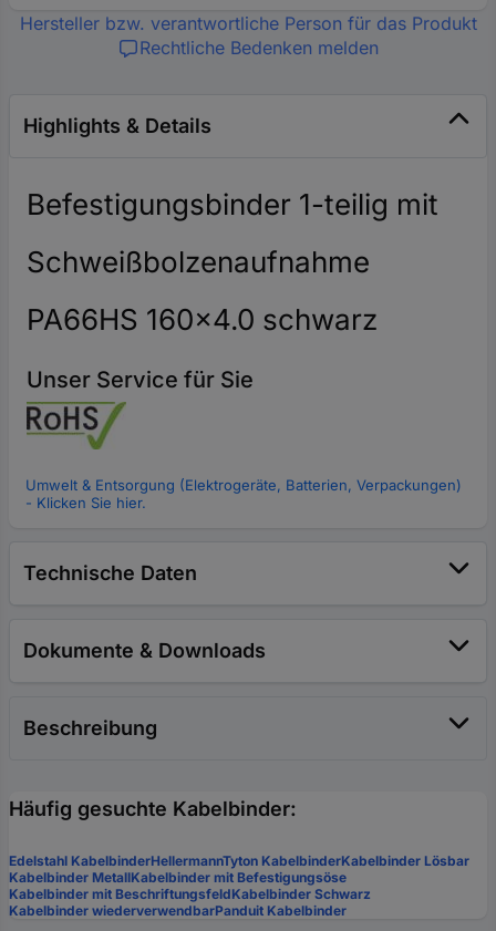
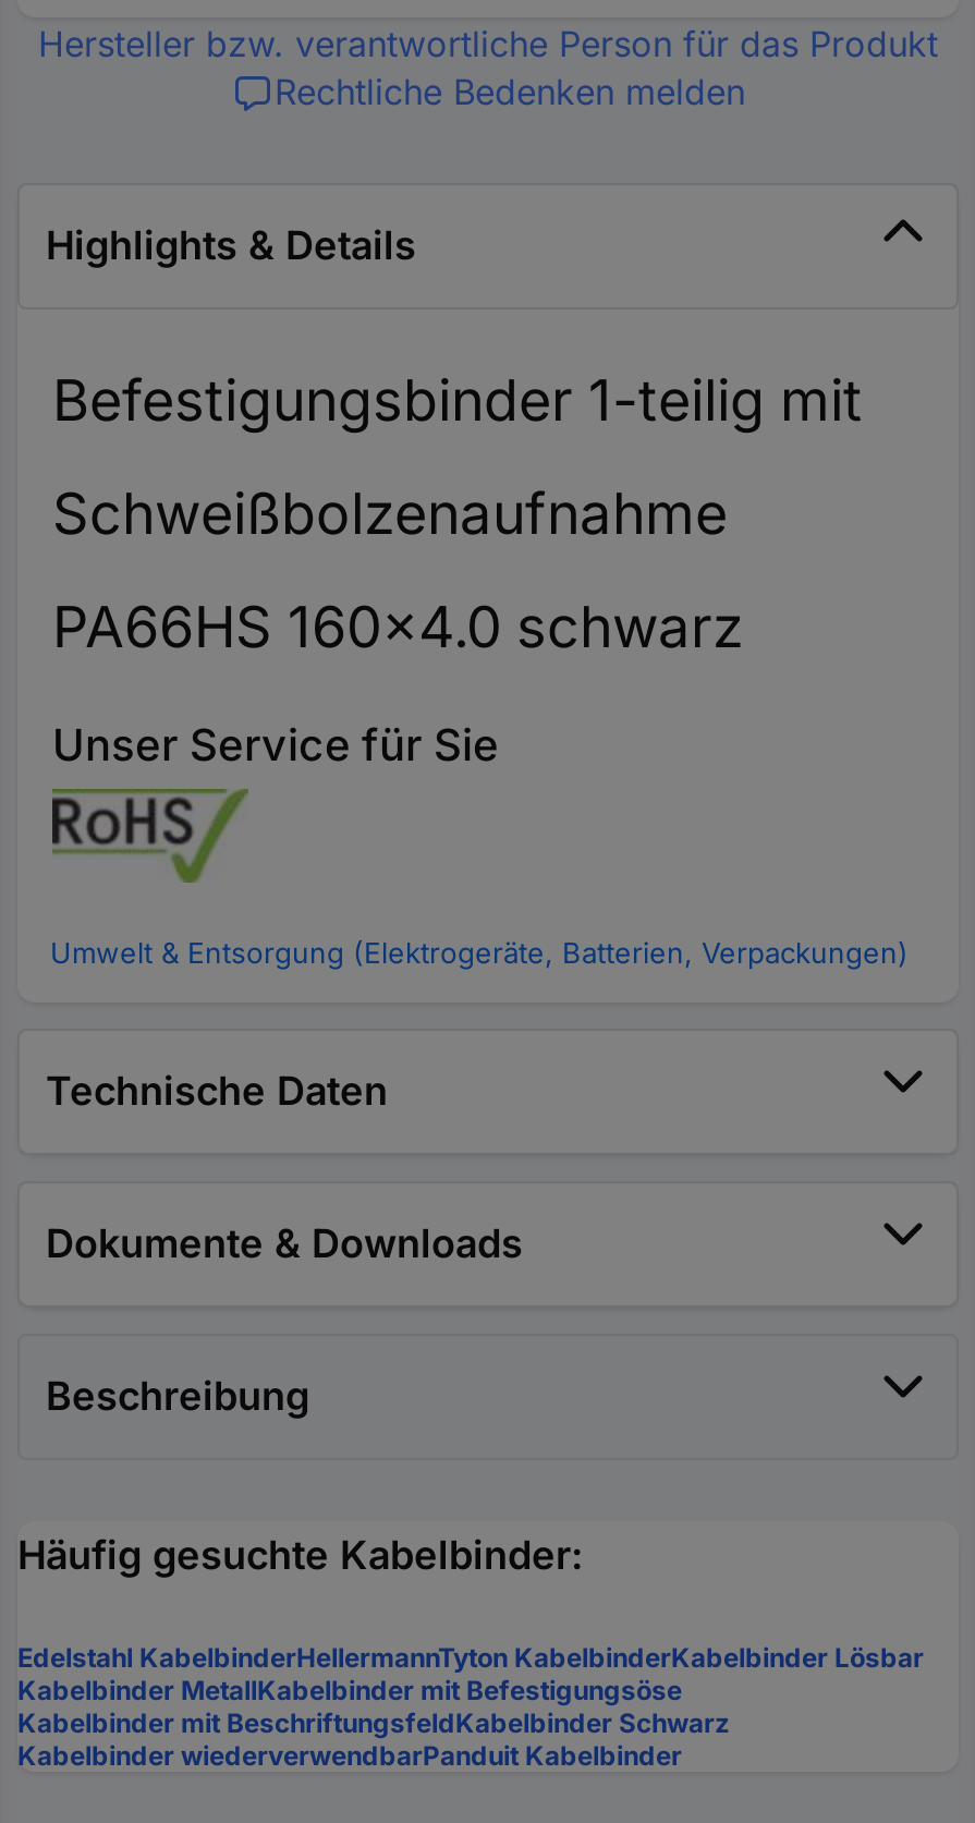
- - Klicken Sie hier.
